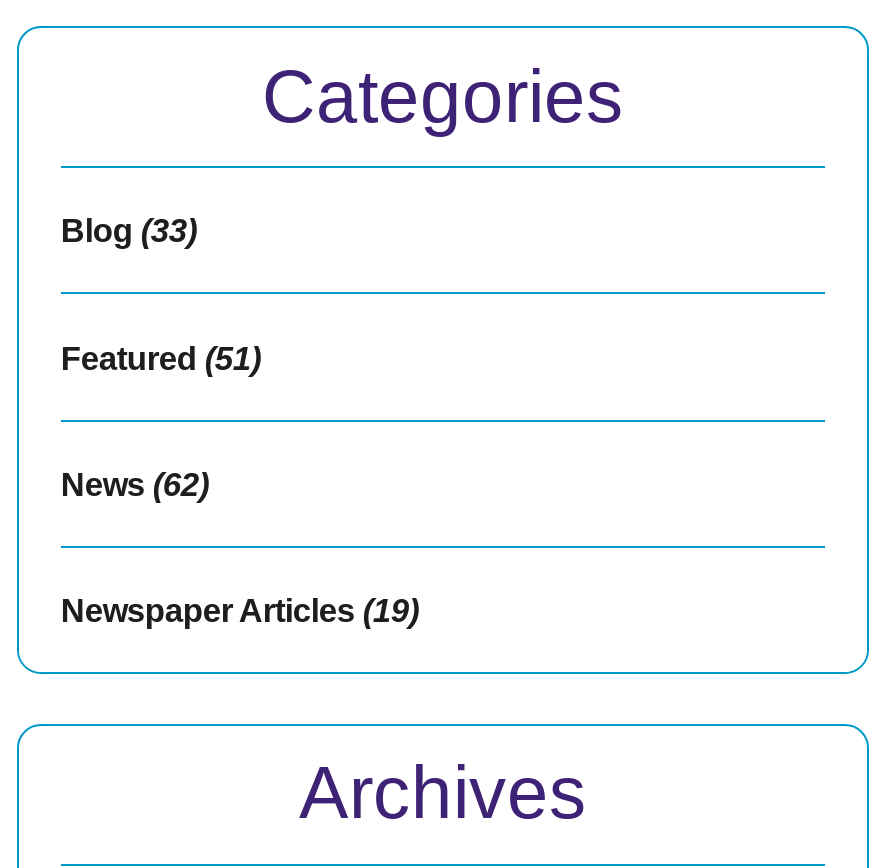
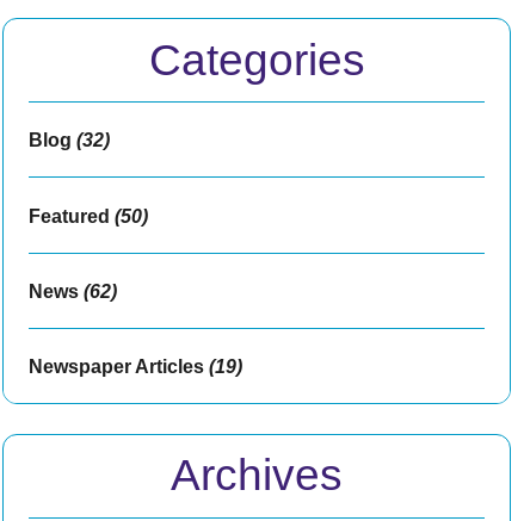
- Blog (33)
+ Blog (32)

- Featured (51)
+ Featured (50)
